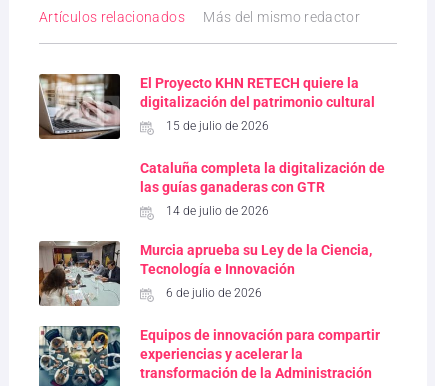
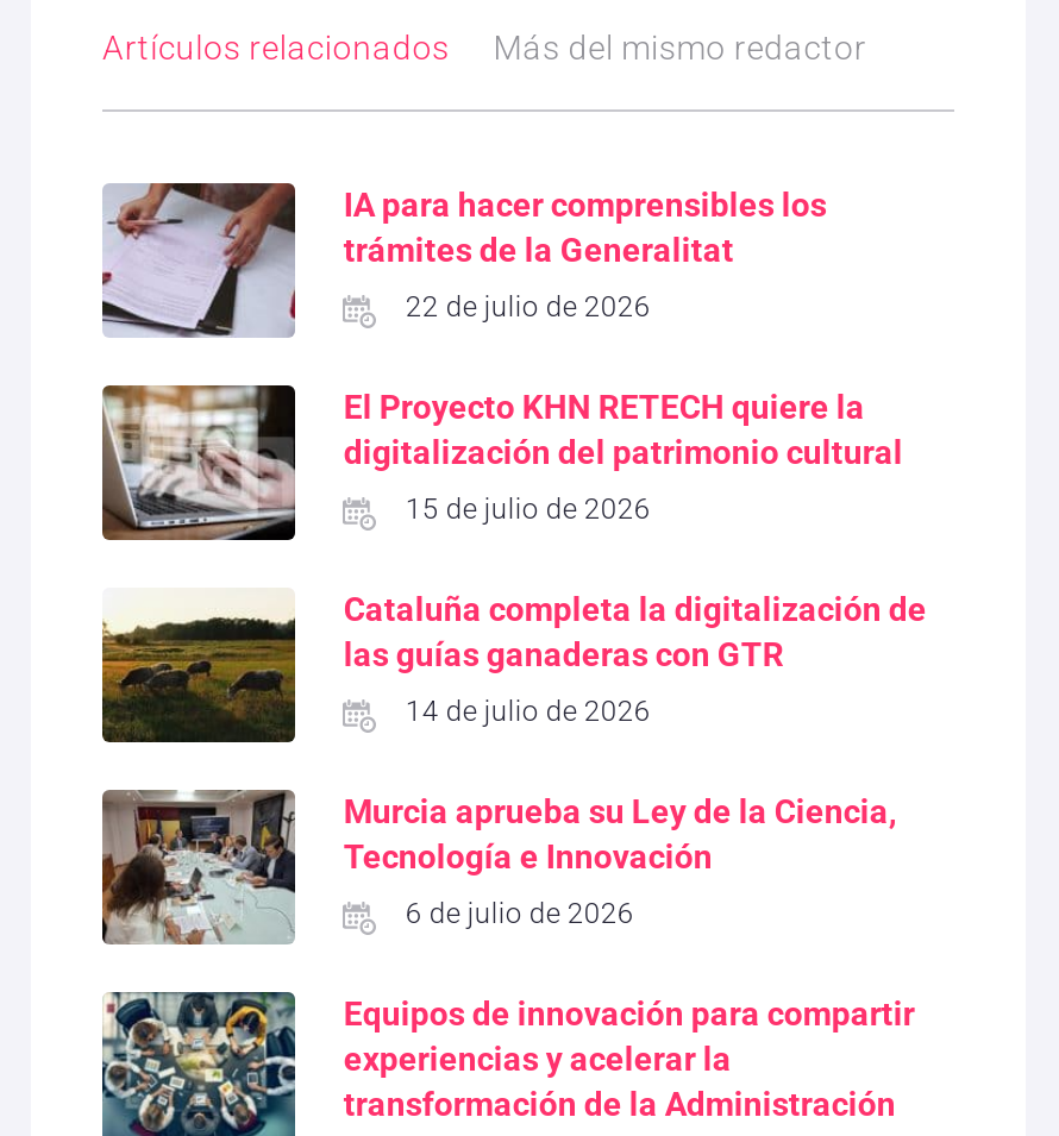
+ [image]
+ IA para hacer comprensibles los
+ trámites de la Generalitat
+ 22 de julio de 2026

+ [image]
